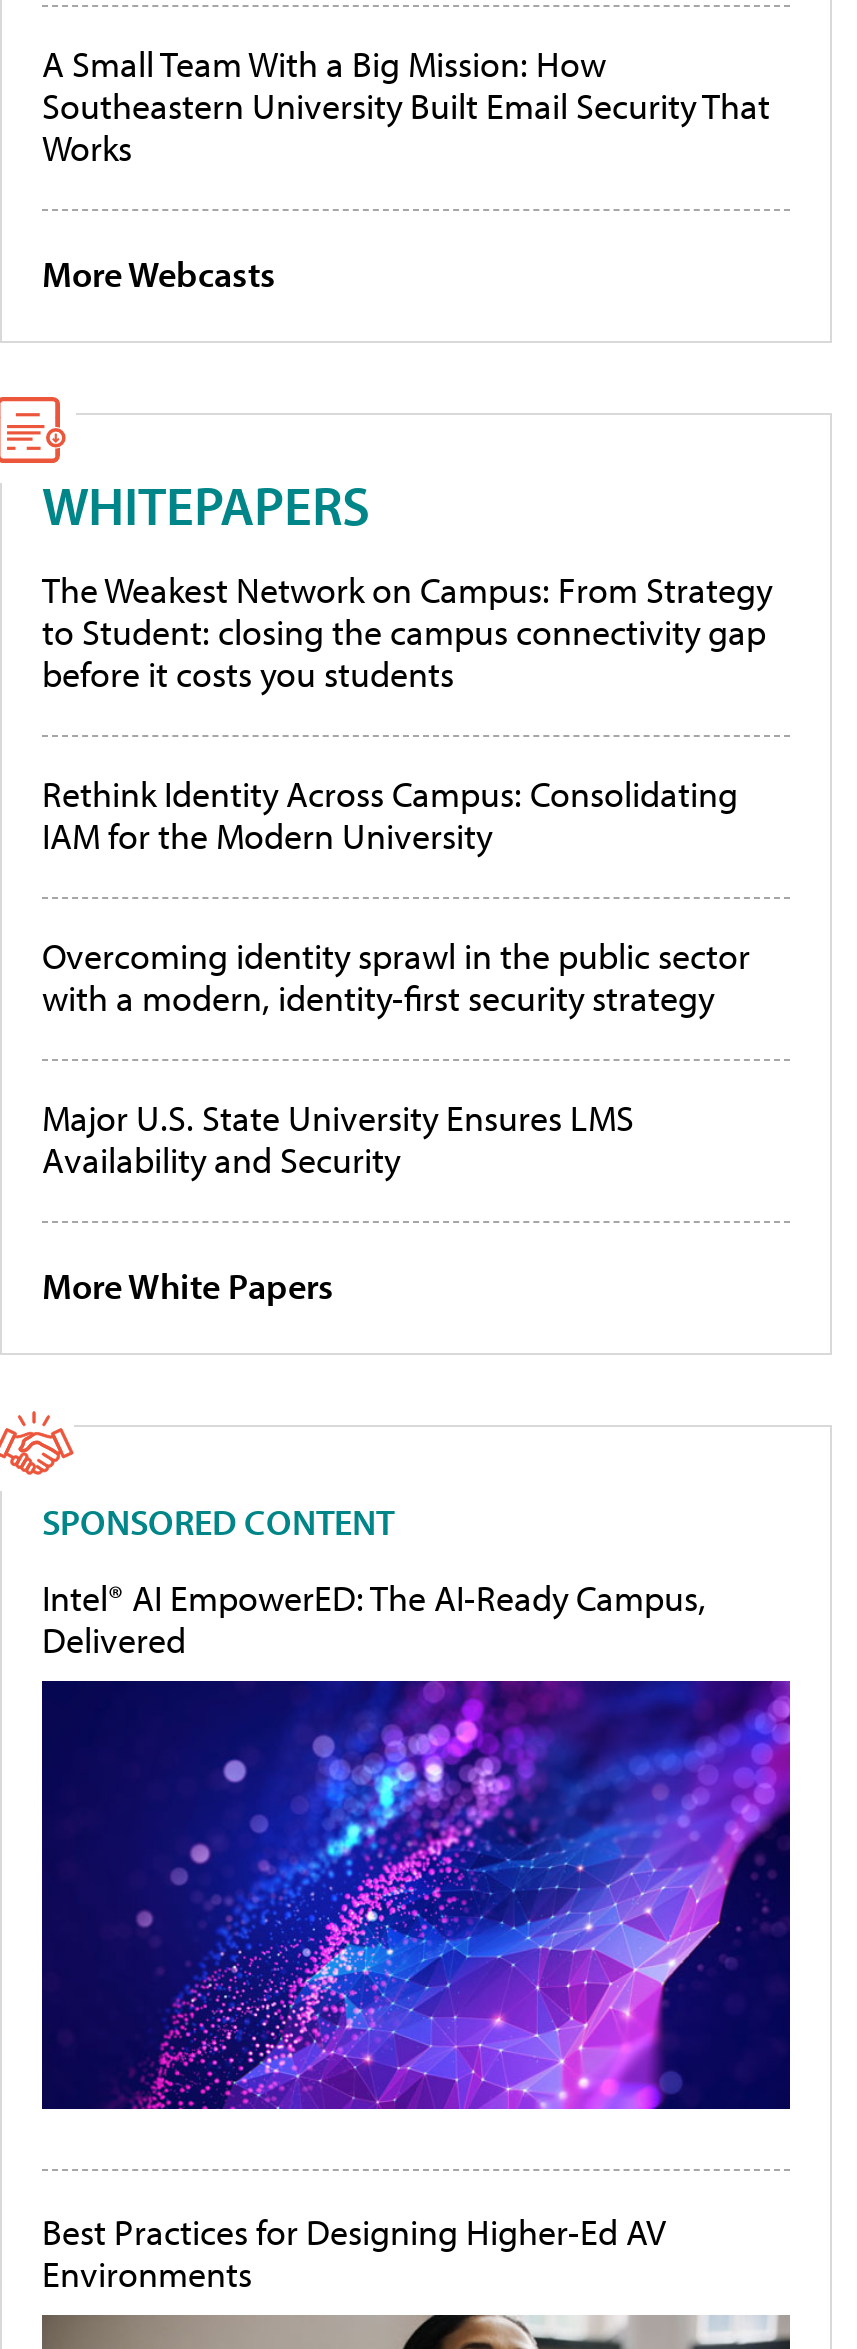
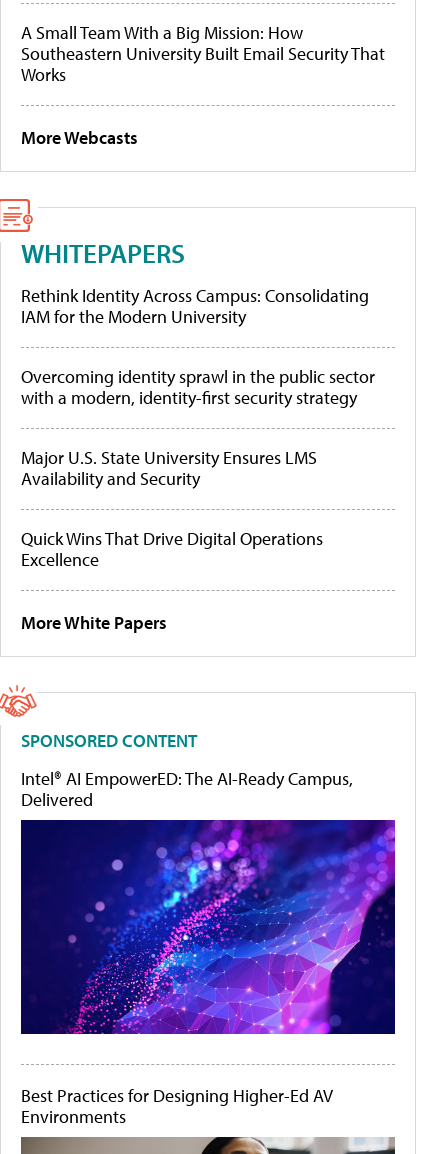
- The Weakest Network on Campus: From Strategy
- to Student: closing the campus connectivity gap
- before it costs you students

moved up: Rethink Identity Across Campus: Consolidating | IAM for the Modern University | Overcoming identity sprawl in the public sector | with a modern, identity-first security strategy | Major U.S. State University Ensures LMS | Availability and Security

+ Quick Wins That Drive Digital Operations
+ Excellence
